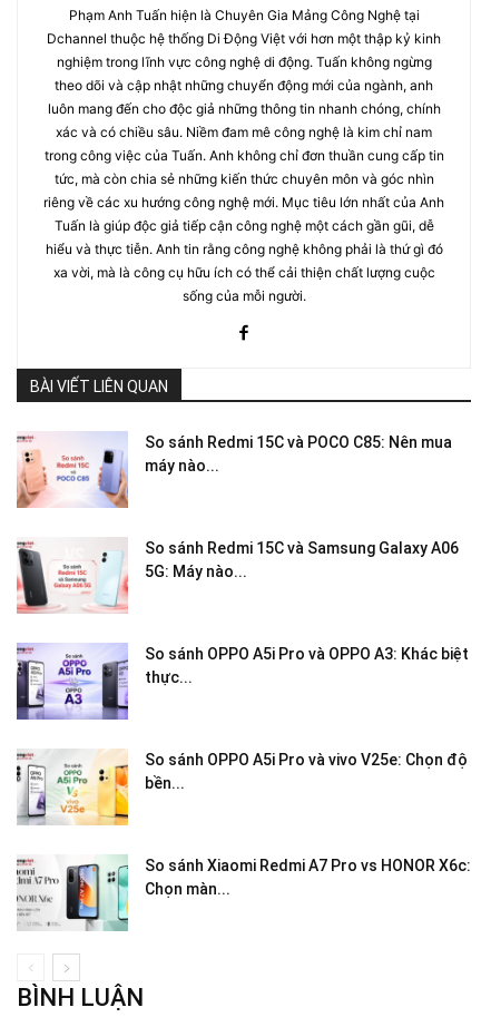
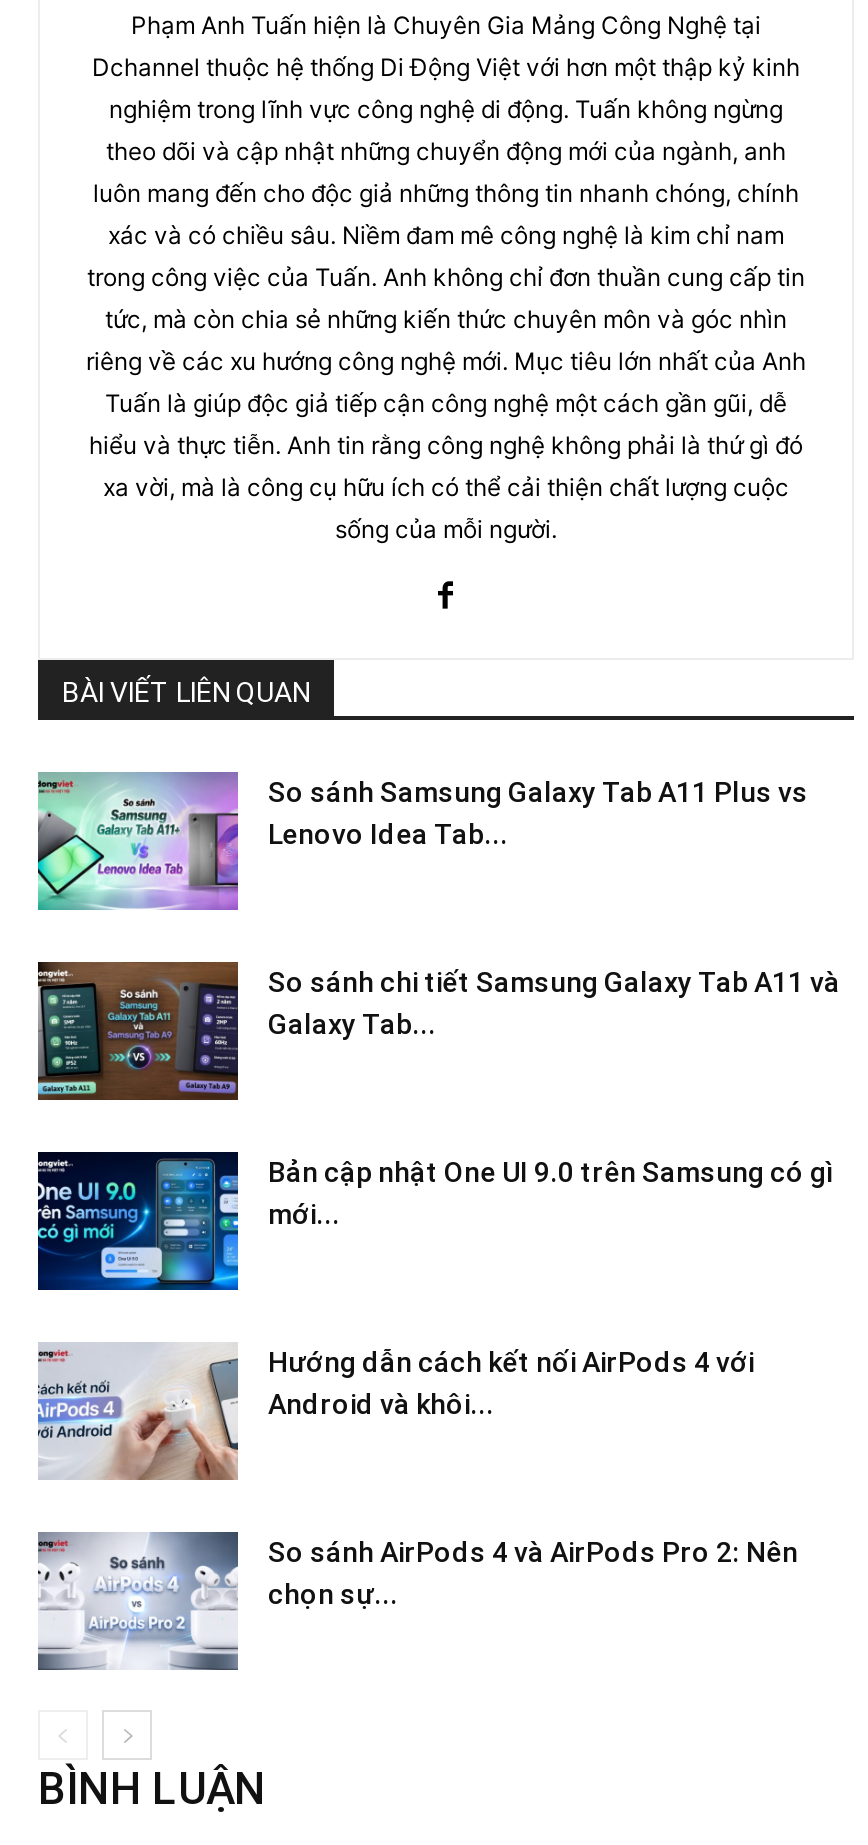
- [image]
- So sánh Redmi 15C và POCO C85: Nên mua
- máy nào...
+ [image]
+ So sánh Samsung Galaxy Tab A11 Plus vs
+ Lenovo Idea Tab...

- [image]
- So sánh Redmi 15C và Samsung Galaxy A06
- 5G: Máy nào...
+ [image]
+ So sánh chi tiết Samsung Galaxy Tab A11 và
+ Galaxy Tab...

- [image]
- So sánh OPPO A5i Pro và OPPO A3: Khác biệt
- thực...
+ [image]
+ Bản cập nhật One UI 9.0 trên Samsung có gì
+ mới...

- [image]
- So sánh OPPO A5i Pro và vivo V25e: Chọn độ
- bền...
+ [image]
+ Hướng dẫn cách kết nối AirPods 4 với
+ Android và khôi...

- [image]
- So sánh Xiaomi Redmi A7 Pro vs HONOR X6c:
- Chọn màn...
+ [image]
+ So sánh AirPods 4 và AirPods Pro 2: Nên
+ chọn sự...
